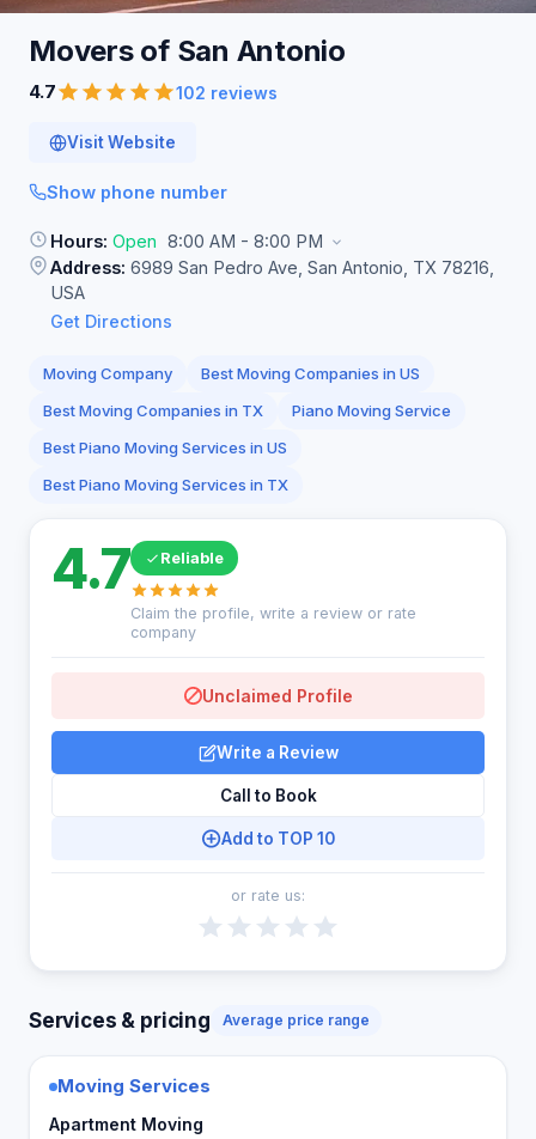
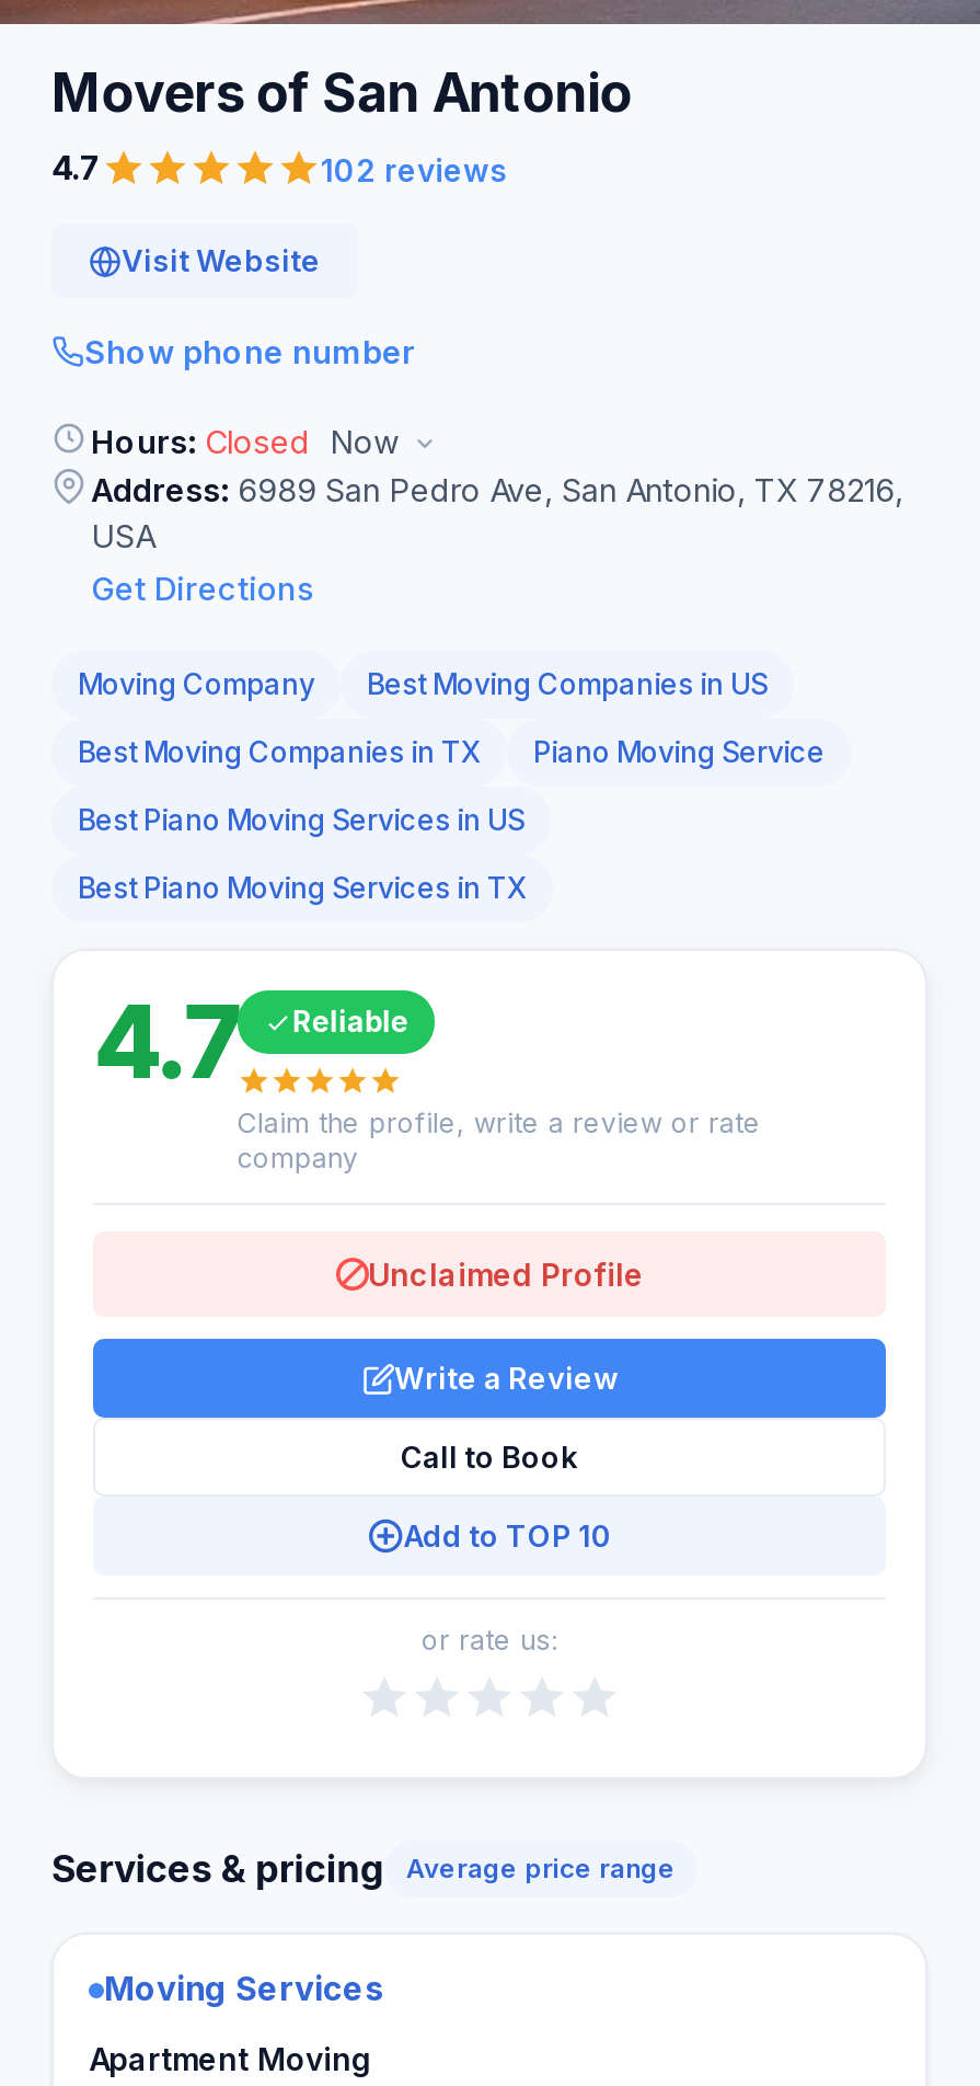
- Hours: Open 8:00 AM - 8:00 PM
+ Hours: Closed Now
